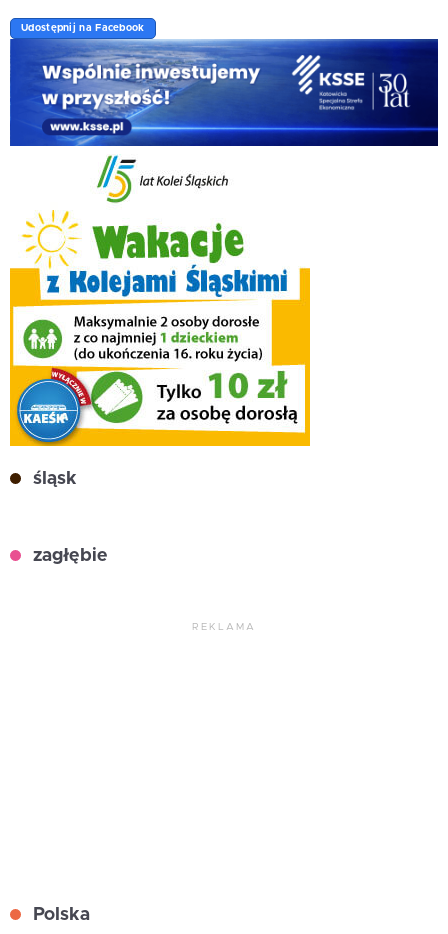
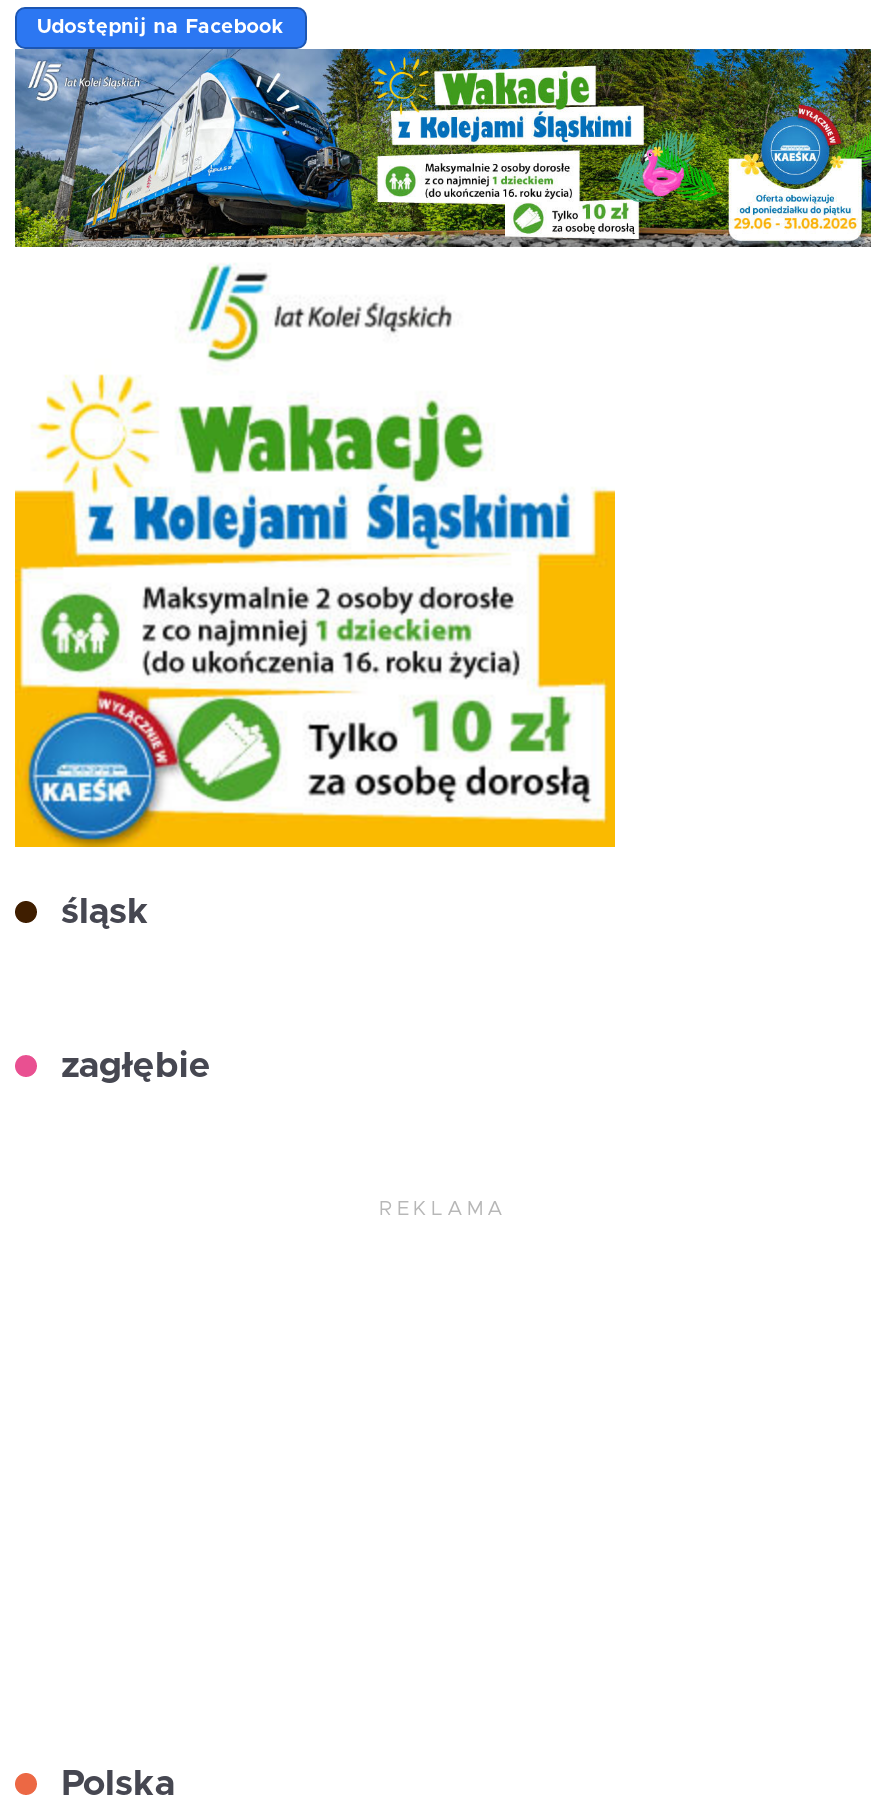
- [image]
+ [image]
